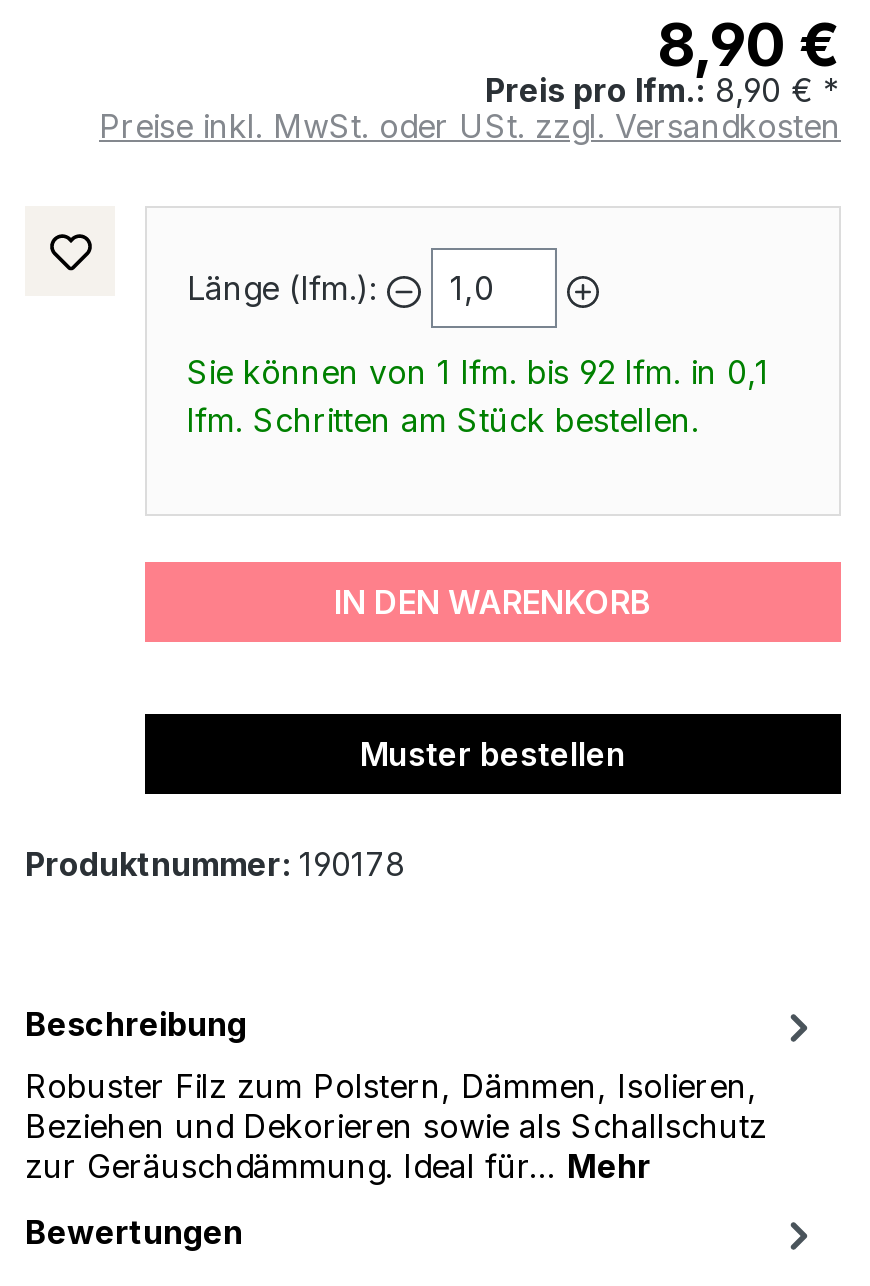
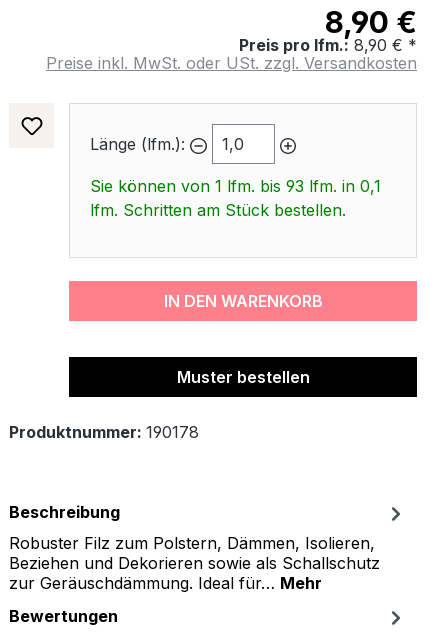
- Sie können von 1 lfm. bis 92 lfm. in 0,1
+ Sie können von 1 lfm. bis 93 lfm. in 0,1
